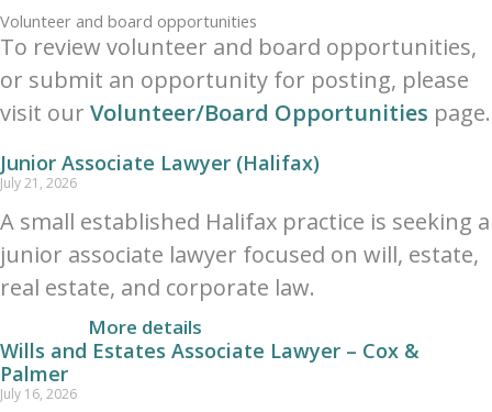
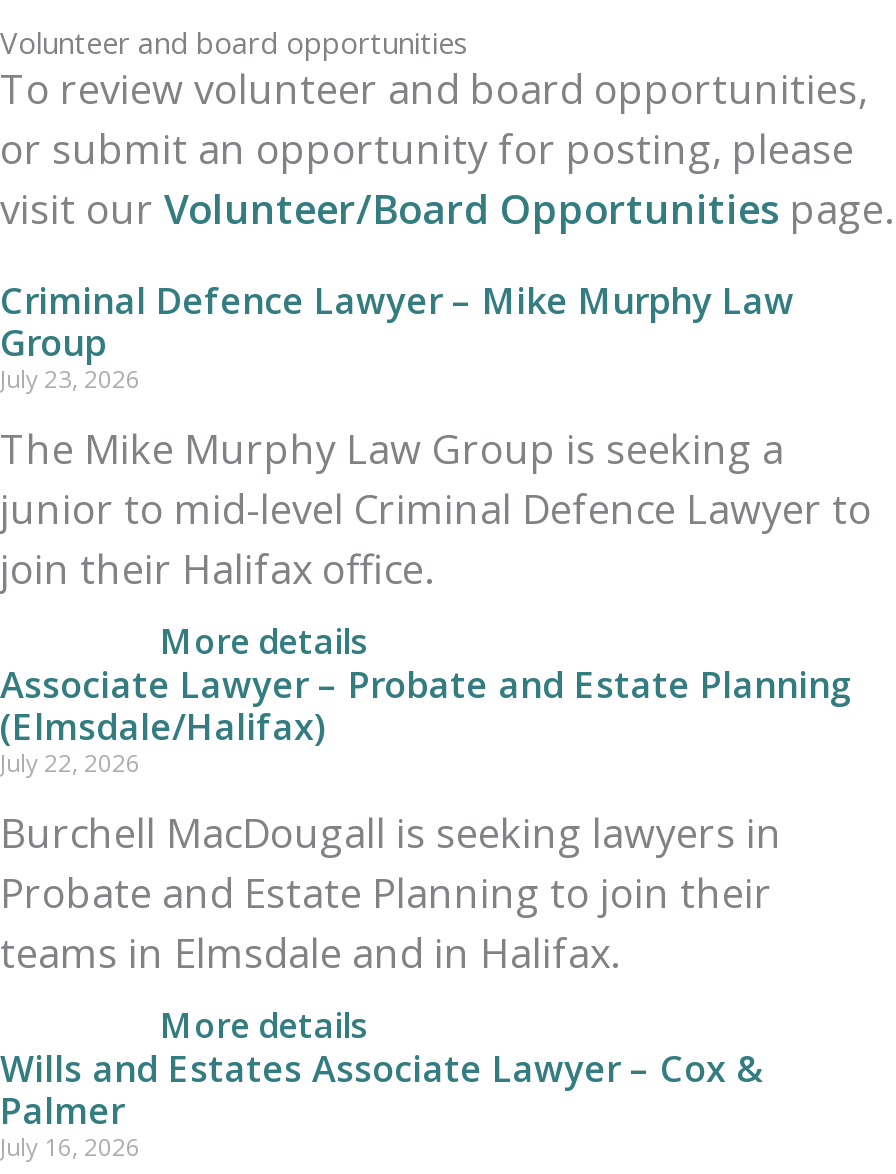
- Junior Associate Lawyer (Halifax)
- July 21, 2026
- A small established Halifax practice is seeking a
- junior associate lawyer focused on will, estate,
- real estate, and corporate law.
+ Criminal Defence Lawyer – Mike Murphy Law
+ Group
+ July 23, 2026
+ The Mike Murphy Law Group is seeking a
+ junior to mid-level Criminal Defence Lawyer to
+ join their Halifax office.
+ More details
+ Associate Lawyer – Probate and Estate Planning
+ (Elmsdale/Halifax)
+ July 22, 2026
+ Burchell MacDougall is seeking lawyers in
+ Probate and Estate Planning to join their
+ teams in Elmsdale and in Halifax.
